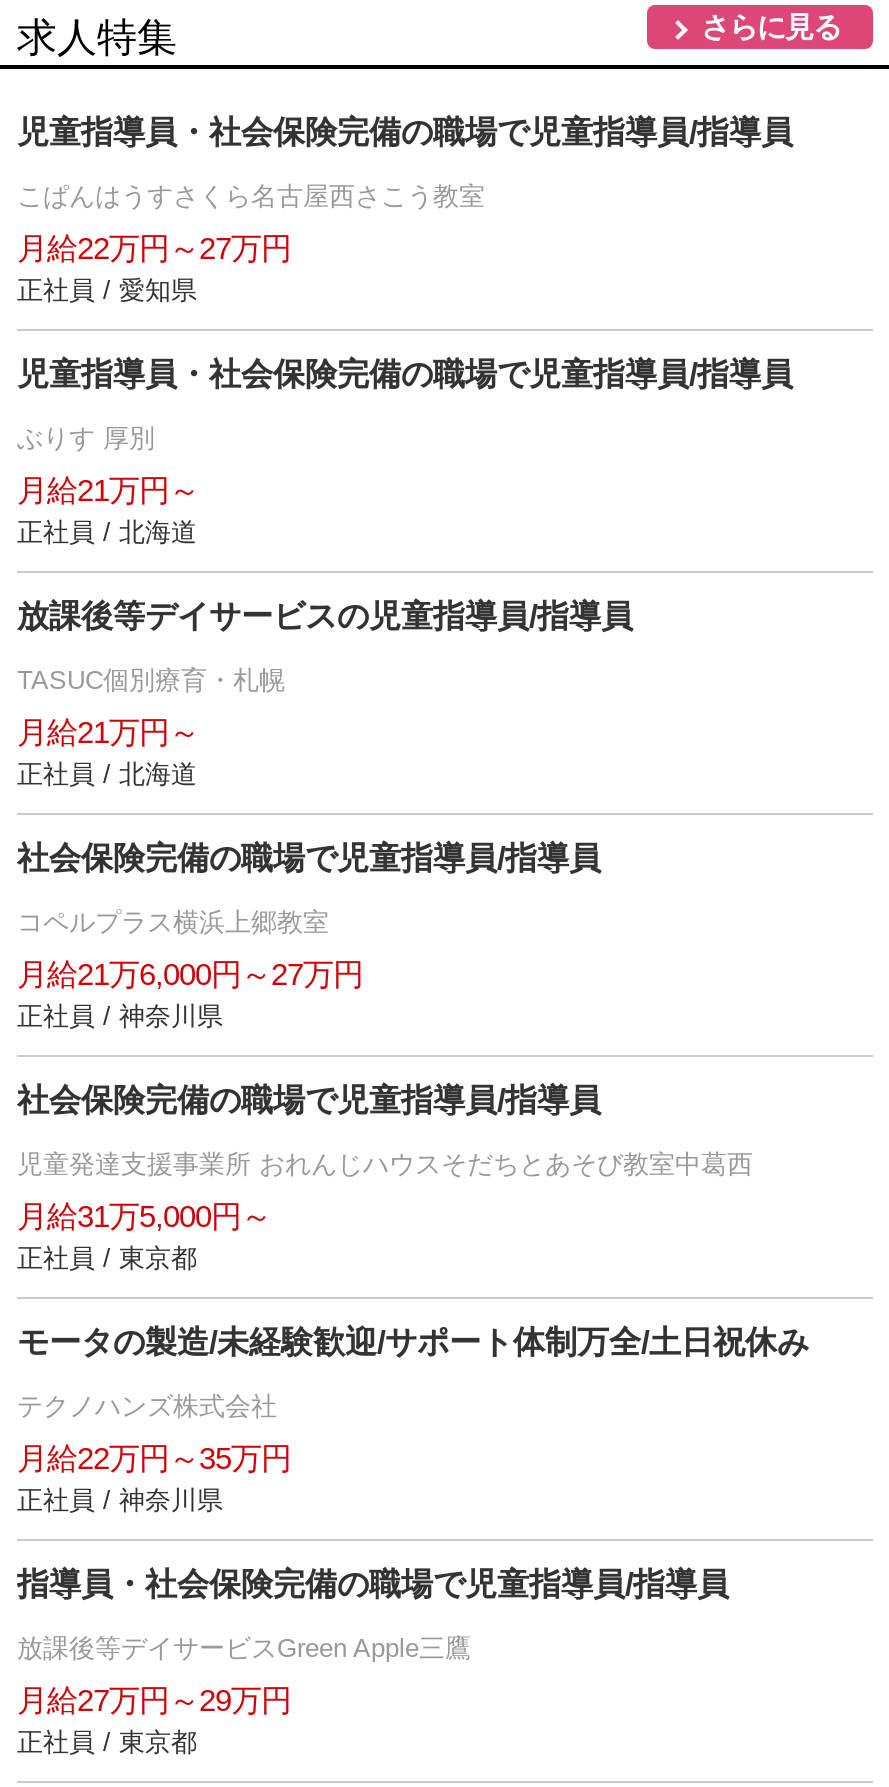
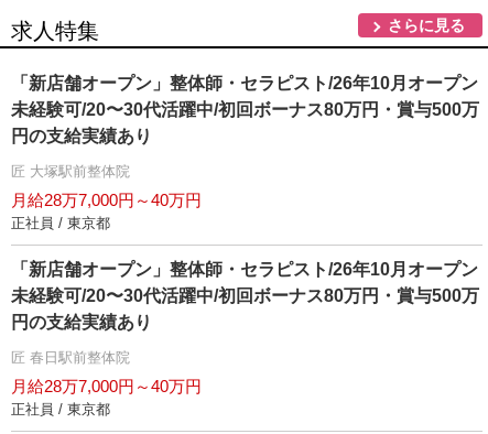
- 児童指導員・社会保険完備の職場で児童指導員/指導員
- こぱんはうすさくら名古屋西さこう教室
- 月給22万円～27万円
- 正社員 / 愛知県
- 児童指導員・社会保険完備の職場で児童指導員/指導員
- ぶりす 厚別
- 月給21万円～
- 正社員 / 北海道
- 放課後等デイサービスの児童指導員/指導員
- TASUC個別療育・札幌
- 月給21万円～
- 正社員 / 北海道
- 社会保険完備の職場で児童指導員/指導員
- コペルプラス横浜上郷教室
- 月給21万6,000円～27万円
- 正社員 / 神奈川県
- 社会保険完備の職場で児童指導員/指導員
- 児童発達支援事業所 おれんじハウスそだちとあそび教室中葛西
- 月給31万5,000円～
+ 「新店舗オープン」整体師・セラピスト/26年10月オープン
+ 未経験可/20〜30代活躍中/初回ボーナス80万円・賞与500万
+ 円の支給実績あり
+ 匠 大塚駅前整体院
+ 月給28万7,000円～40万円

- モータの製造/未経験歓迎/サポート体制万全/土日祝休み
- テクノハンズ株式会社
- 月給22万円～35万円
- 正社員 / 神奈川県
- 指導員・社会保険完備の職場で児童指導員/指導員
- 放課後等デイサービスGreen Apple三鷹
- 月給27万円～29万円
+ 「新店舗オープン」整体師・セラピスト/26年10月オープン
+ 未経験可/20〜30代活躍中/初回ボーナス80万円・賞与500万
+ 円の支給実績あり
+ 匠 春日駅前整体院
+ 月給28万7,000円～40万円
